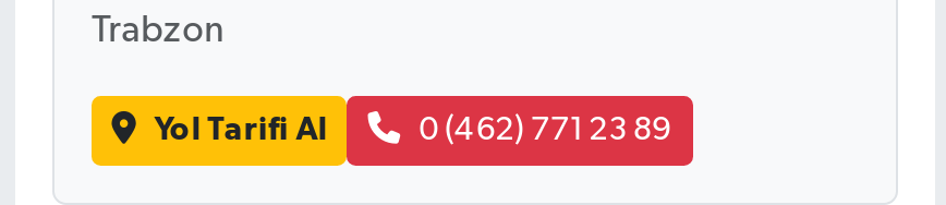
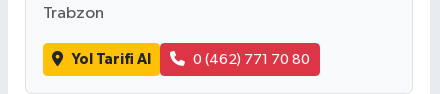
- 0 (462) 771 23 89
+ 0 (462) 771 70 80
